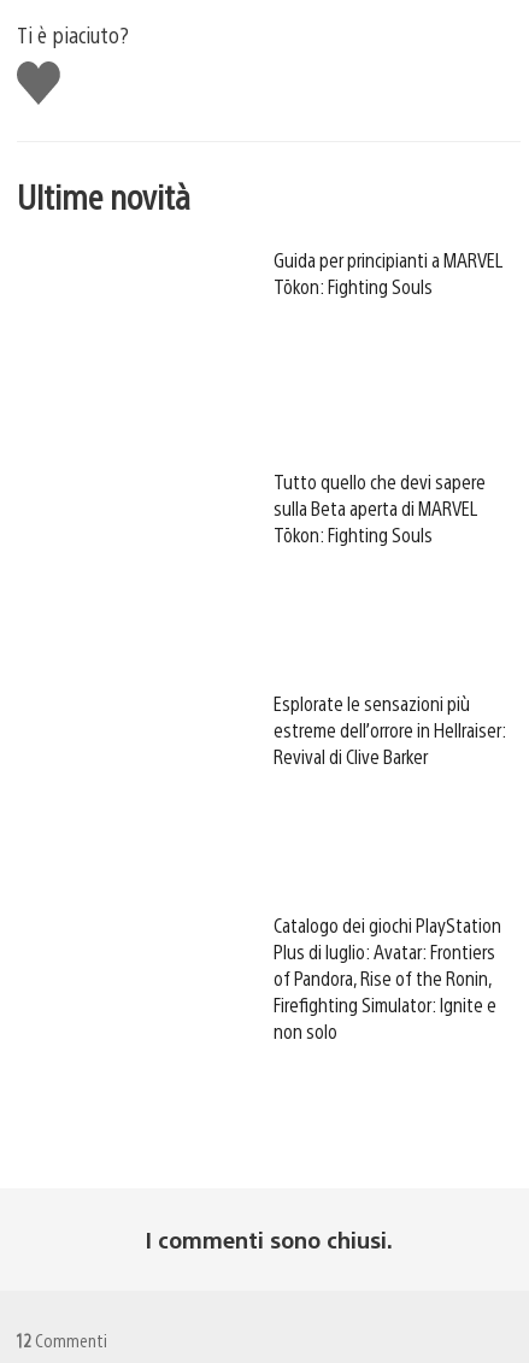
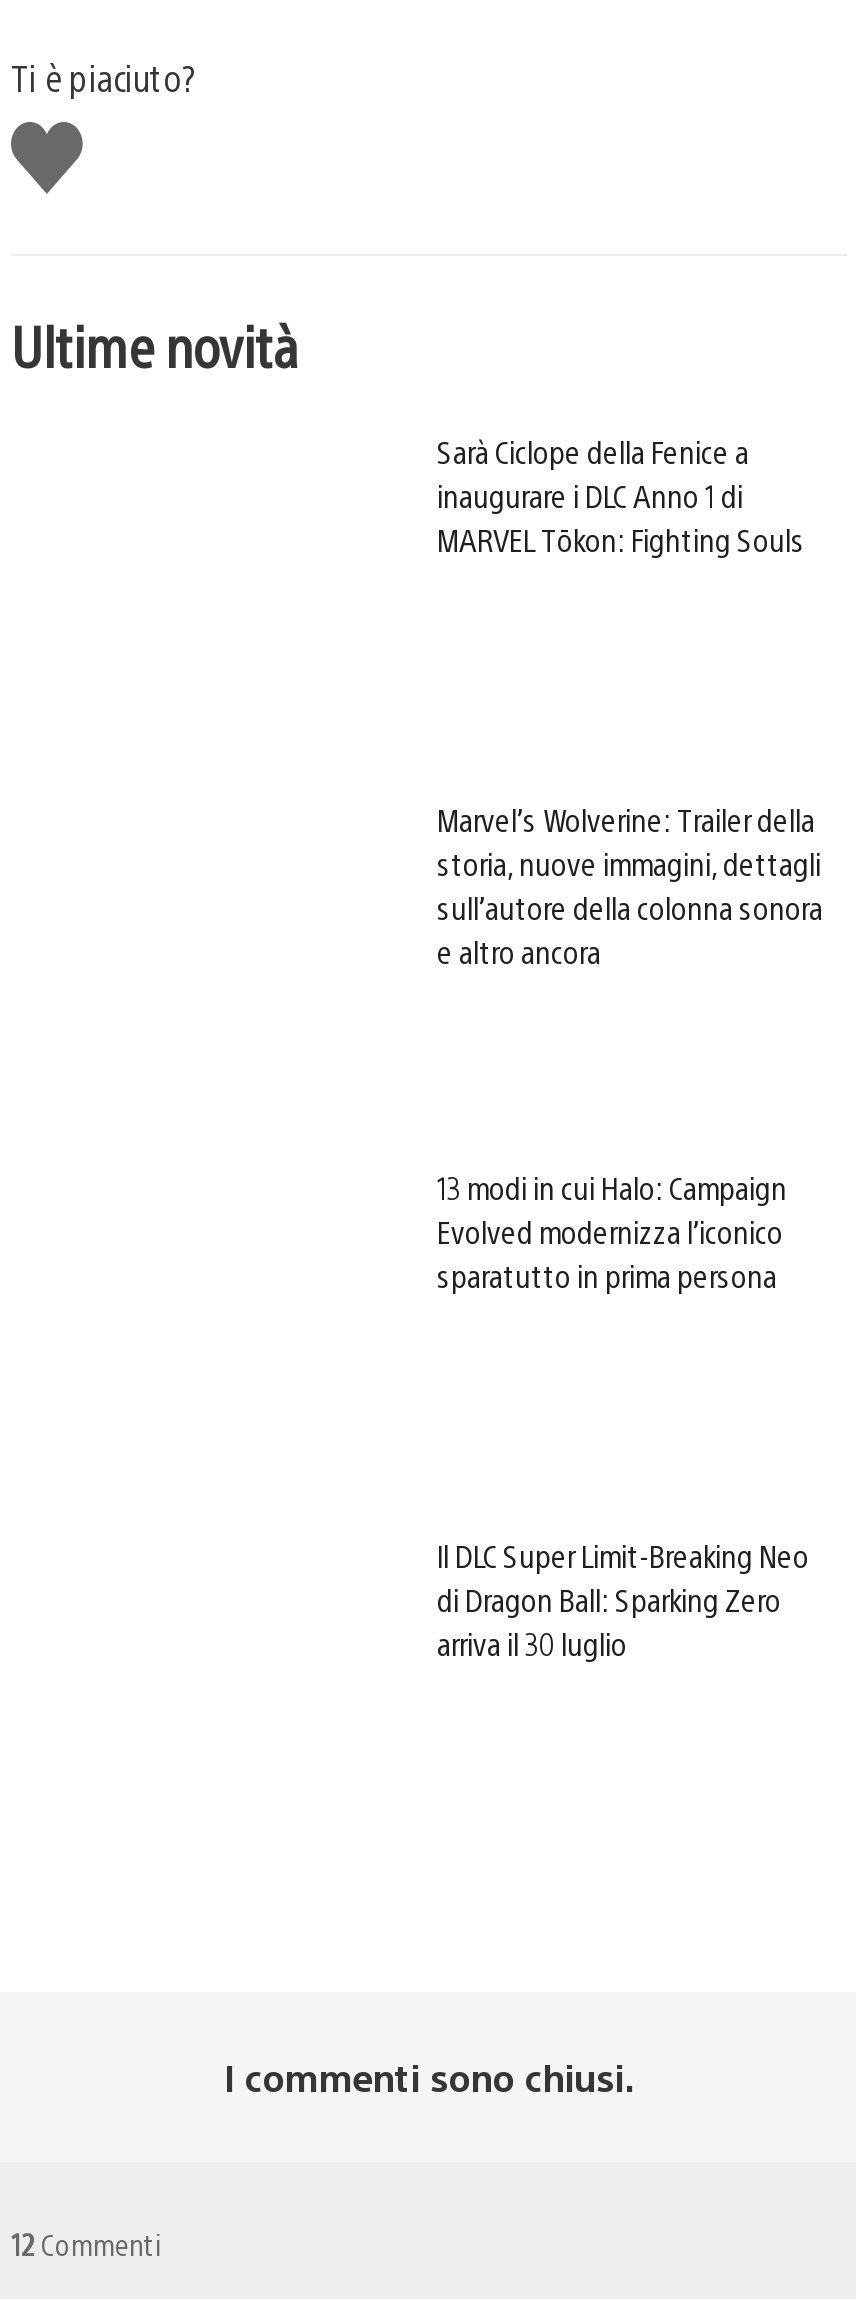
- Guida per principianti a MARVEL
- Tōkon: Fighting Souls
+ Sarà Ciclope della Fenice a
+ inaugurare i DLC Anno 1 di
+ MARVEL Tōkon: Fighting Souls

- Tutto quello che devi sapere
- sulla Beta aperta di MARVEL
- Tōkon: Fighting Souls
+ Marvel’s Wolverine: Trailer della
+ storia, nuove immagini, dettagli
+ sull’autore della colonna sonora
+ e altro ancora

- Esplorate le sensazioni più
- estreme dell’orrore in Hellraiser:
- Revival di Clive Barker
+ 13 modi in cui Halo: Campaign
+ Evolved modernizza l’iconico
+ sparatutto in prima persona

- Catalogo dei giochi PlayStation
- Plus di luglio: Avatar: Frontiers
- of Pandora, Rise of the Ronin,
- Firefighting Simulator: Ignite e
- non solo
+ Il DLC Super Limit-Breaking Neo
+ di Dragon Ball: Sparking Zero
+ arriva il 30 luglio
